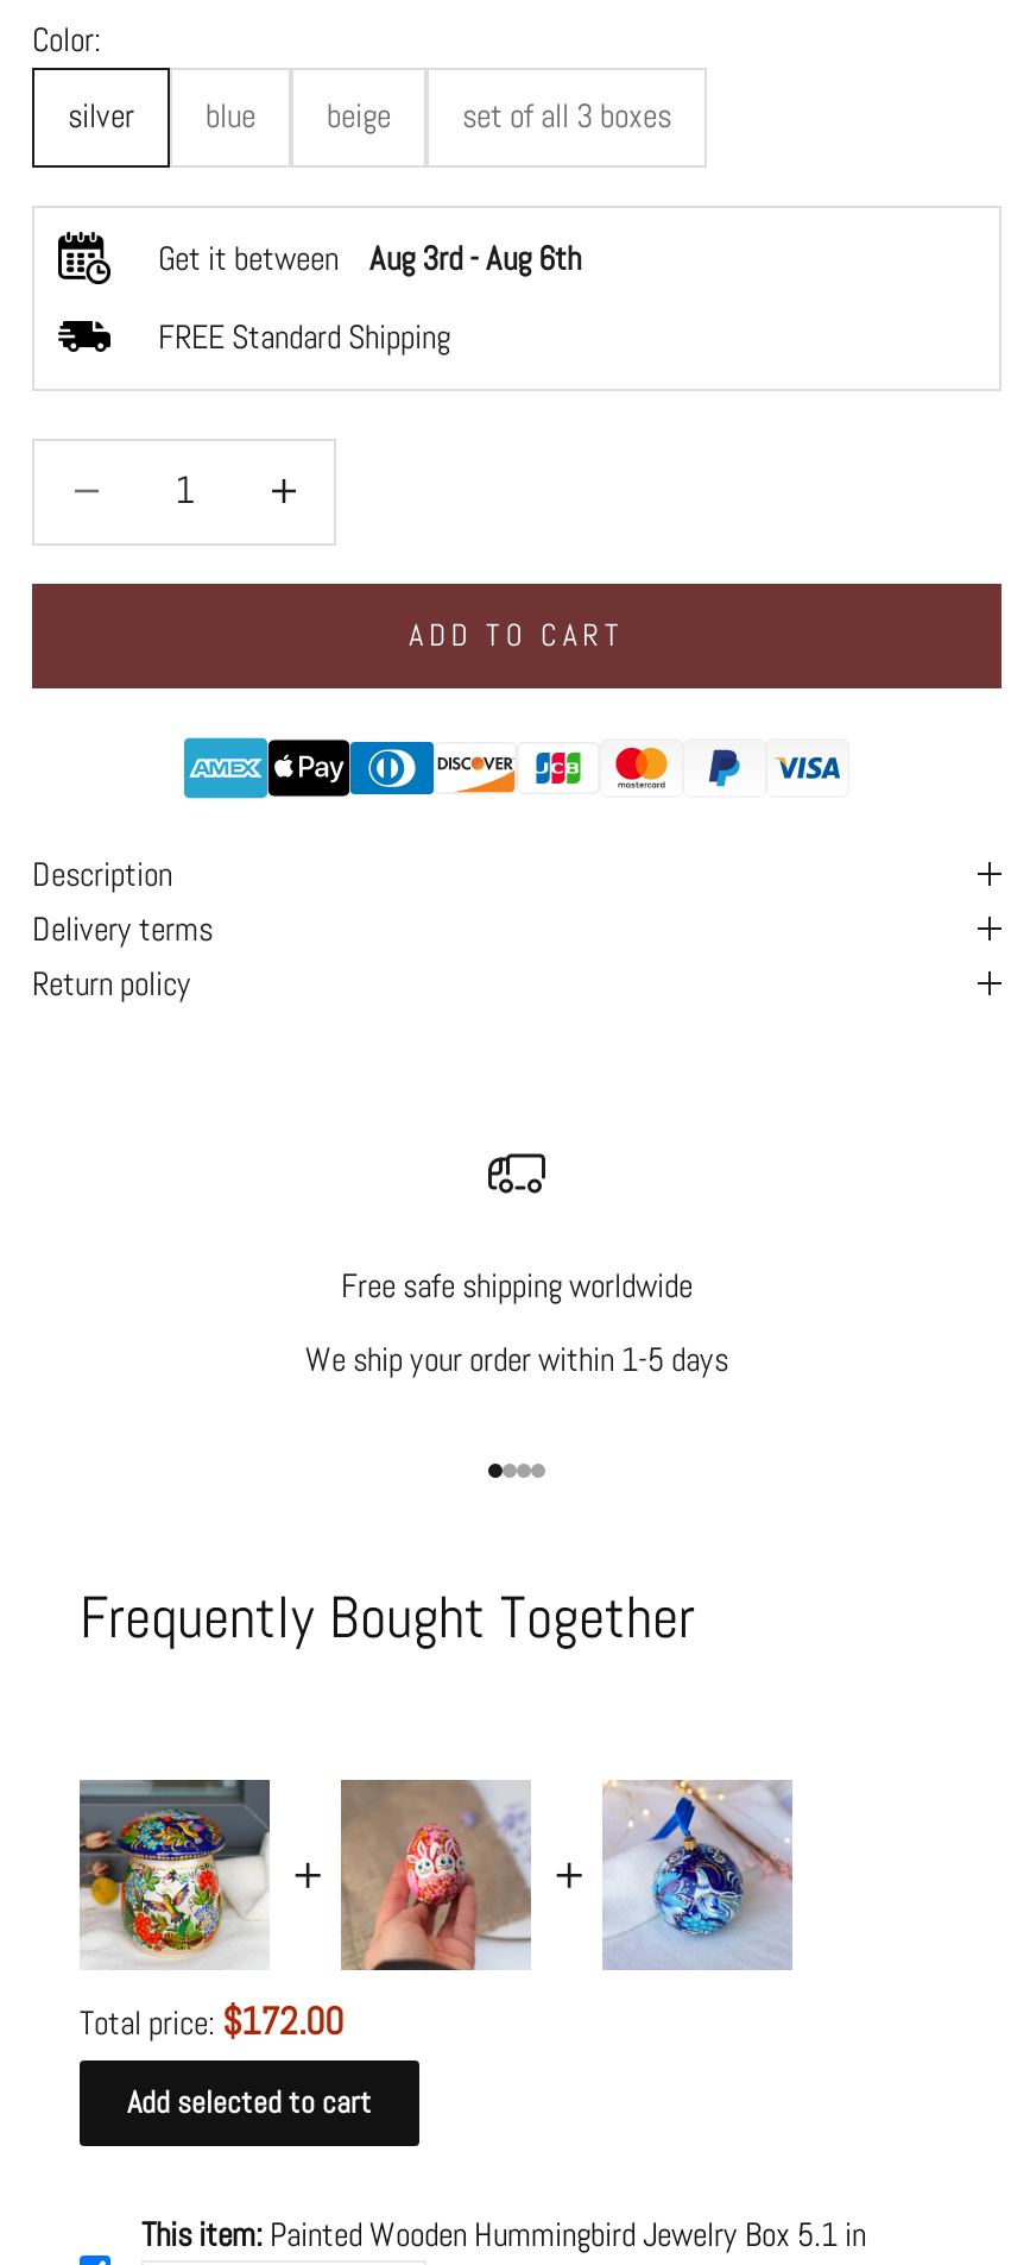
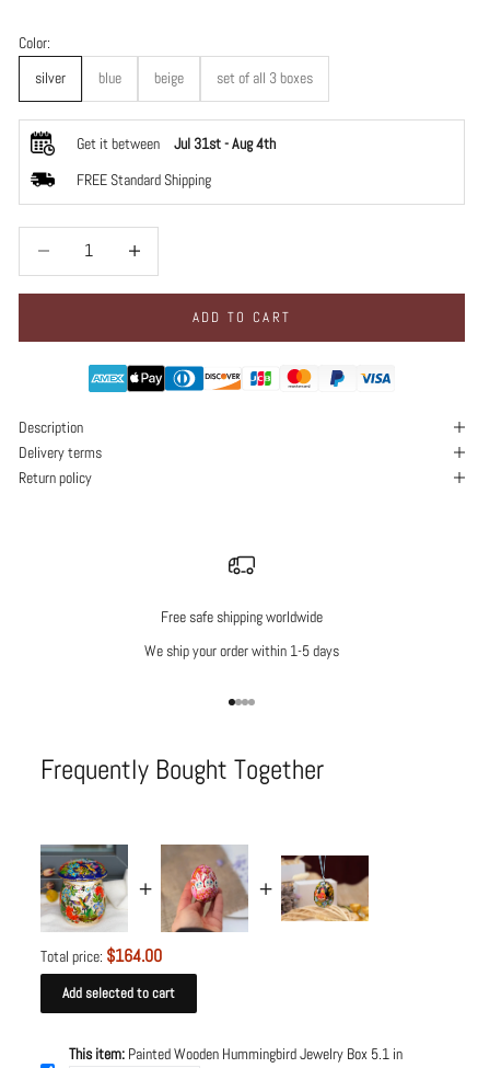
- Get it between Aug 3rd -Aug 6th
+ Get it between Jul 31st -Aug 4th

- [image]
+ [image]

- Total price: $172.00
+ Total price: $164.00
